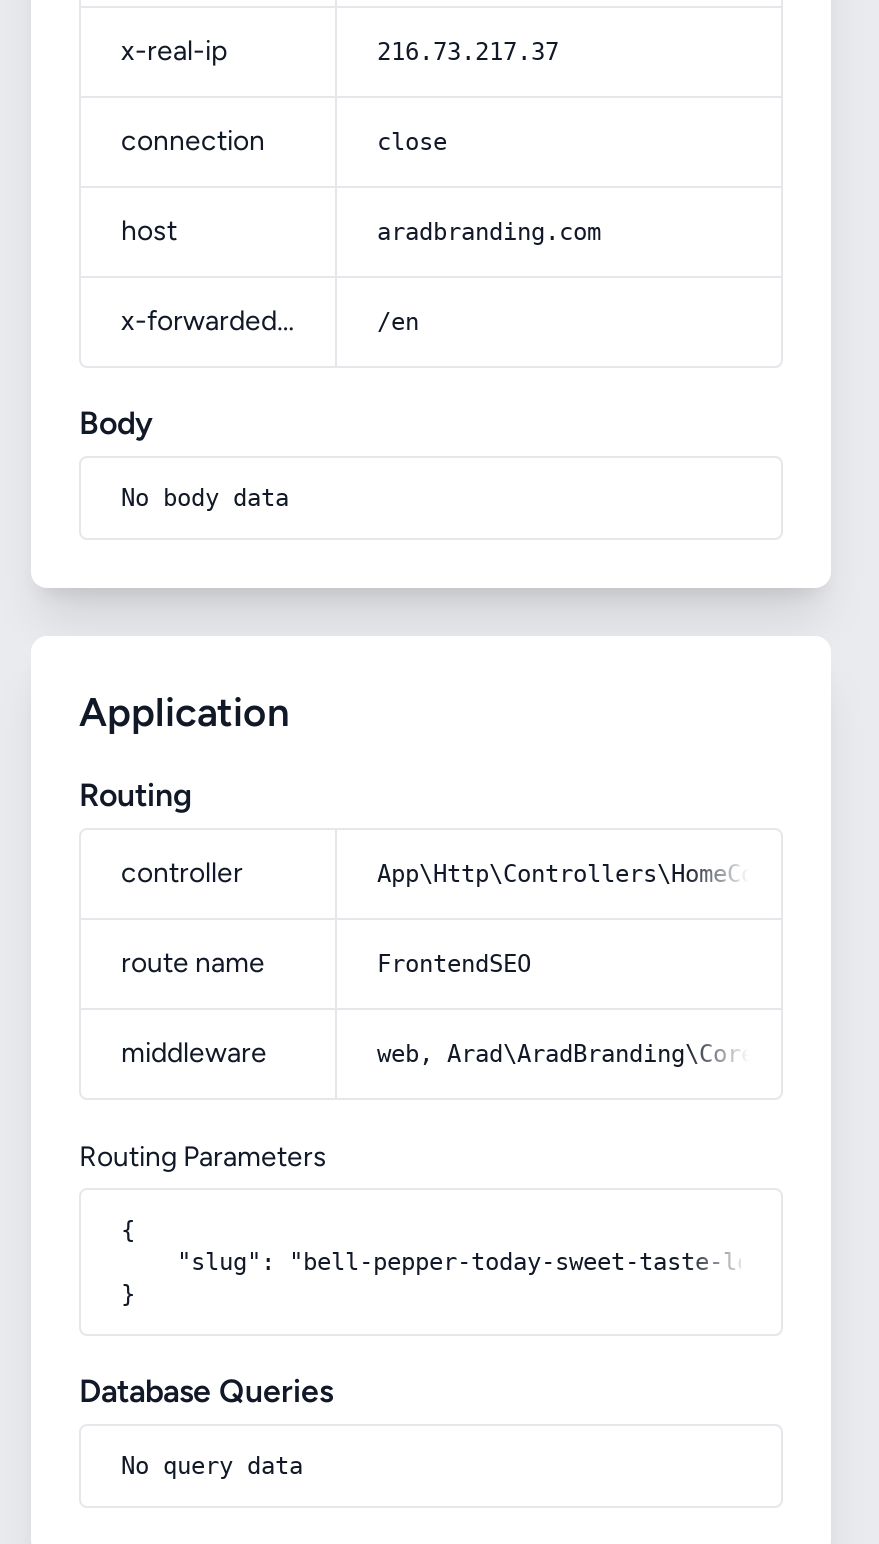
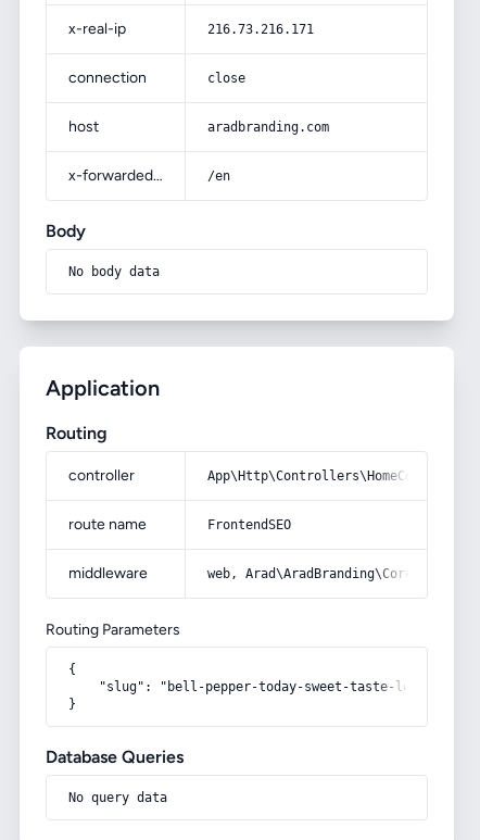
- 216.73.217.37
+ 216.73.216.171
